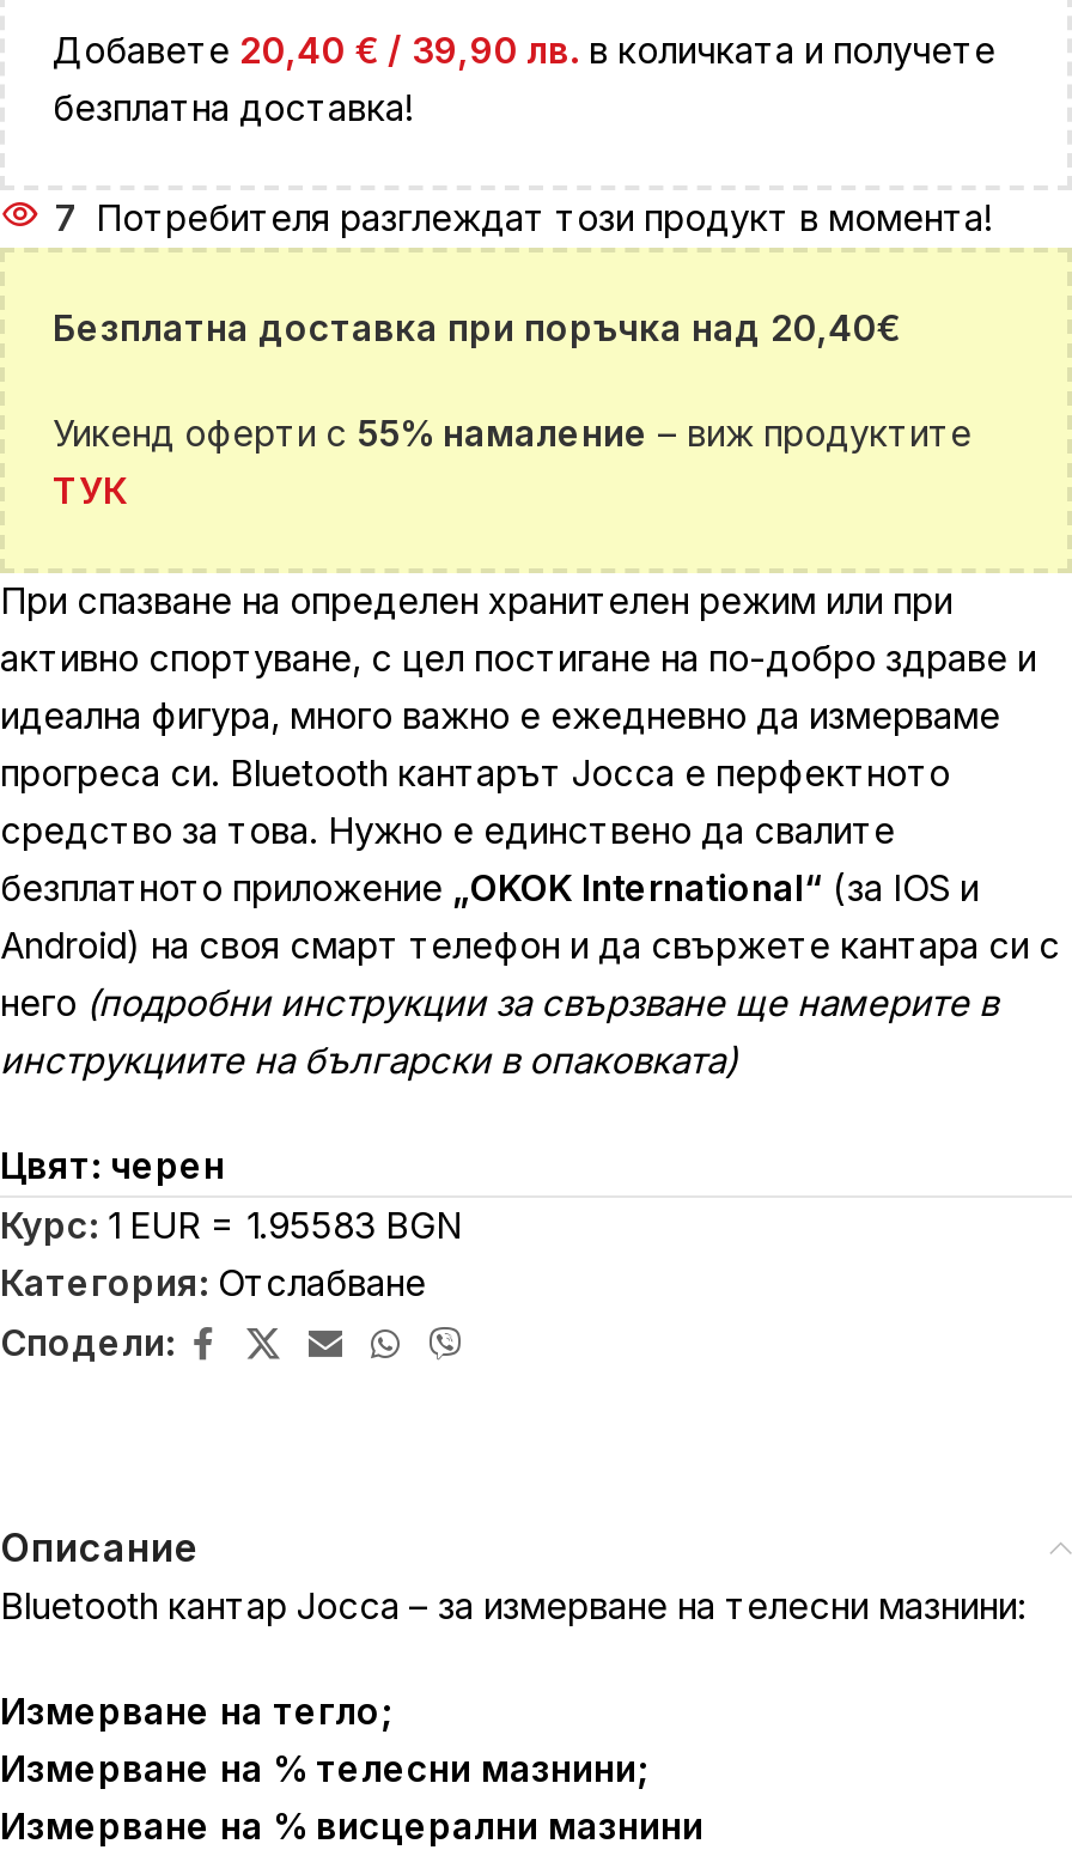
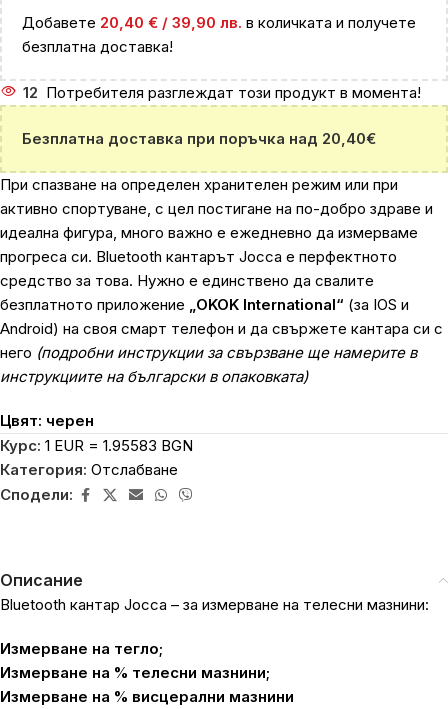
- 7 Потребителя разглеждат този продукт в момента!
+ 12 Потребителя разглеждат този продукт в момента!

- Уикенд оферти с 55% намаление – виж продуктите
- ТУК
